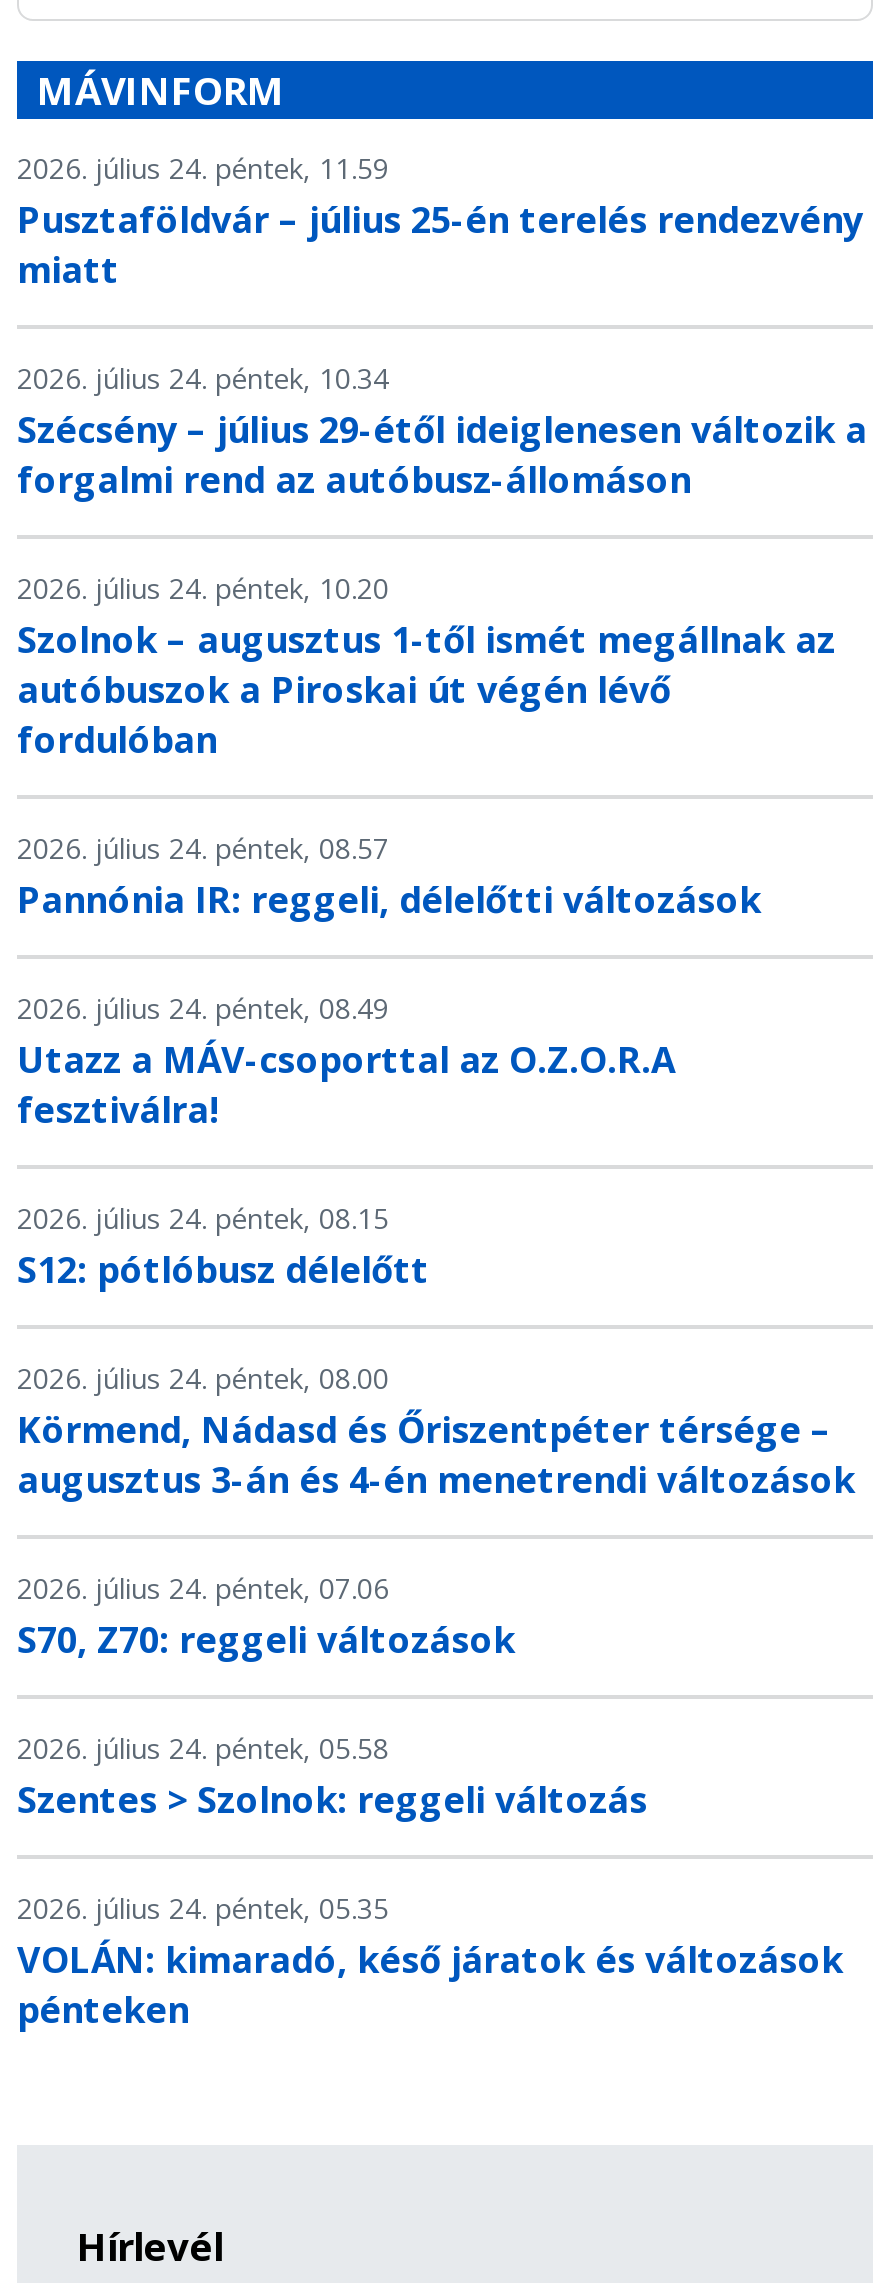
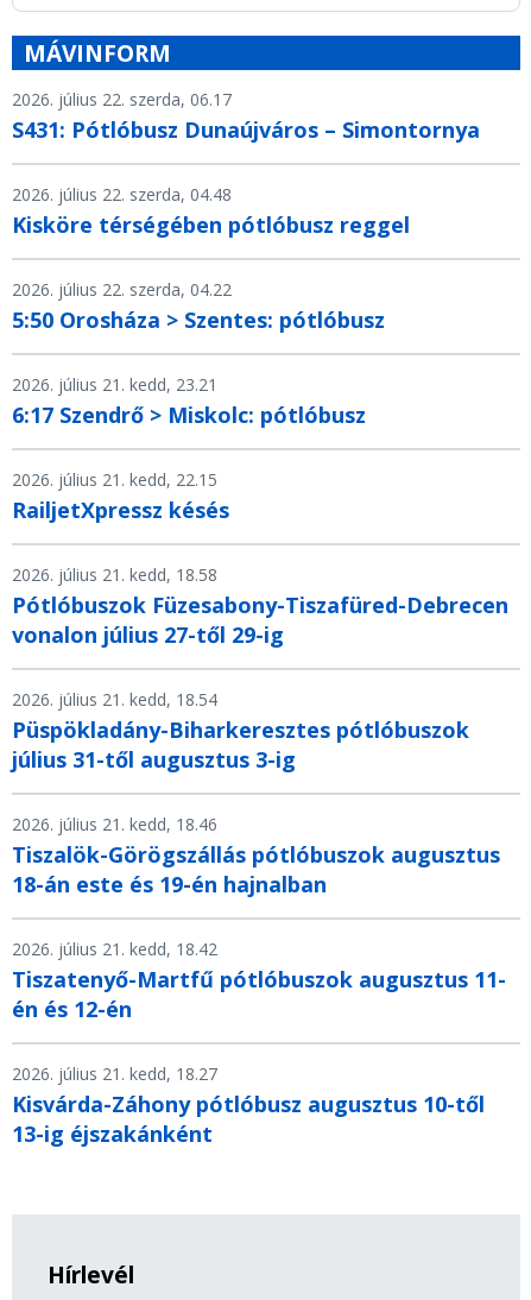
- 2026. július 24. péntek, 11.59
- Pusztaföldvár – július 25-én terelés rendezvény
- miatt
+ 2026. július 22. szerda, 06.17
+ S431: Pótlóbusz Dunaújváros – Simontornya

- 2026. július 24. péntek, 10.34
- Szécsény – július 29-étől ideiglenesen változik a
- forgalmi rend az autóbusz-állomáson
+ 2026. július 22. szerda, 04.48
+ Kisköre térségében pótlóbusz reggel

- 2026. július 24. péntek, 10.20
- Szolnok – augusztus 1-től ismét megállnak az
- autóbuszok a Piroskai út végén lévő
- fordulóban
+ 2026. július 22. szerda, 04.22
+ 5:50 Orosháza > Szentes: pótlóbusz

- 2026. július 24. péntek, 08.57
- Pannónia IR: reggeli, délelőtti változások
+ 2026. július 21. kedd, 23.21
+ 6:17 Szendrő > Miskolc: pótlóbusz

- 2026. július 24. péntek, 08.49
- Utazz a MÁV-csoporttal az O.Z.O.R.A
- fesztiválra!
+ 2026. július 21. kedd, 22.15
+ RailjetXpressz késés

- 2026. július 24. péntek, 08.15
- S12: pótlóbusz délelőtt
+ 2026. július 21. kedd, 18.58
+ Pótlóbuszok Füzesabony-Tiszafüred-Debrecen
+ vonalon július 27-től 29-ig

- 2026. július 24. péntek, 08.00
- Körmend, Nádasd és Őriszentpéter térsége –
- augusztus 3-án és 4-én menetrendi változások
+ 2026. július 21. kedd, 18.54
+ Püspökladány-Biharkeresztes pótlóbuszok
+ július 31-től augusztus 3-ig

- 2026. július 24. péntek, 07.06
- S70, Z70: reggeli változások
+ 2026. július 21. kedd, 18.46
+ Tiszalök-Görögszállás pótlóbuszok augusztus
+ 18-án este és 19-én hajnalban

- 2026. július 24. péntek, 05.58
- Szentes > Szolnok: reggeli változás
+ 2026. július 21. kedd, 18.42
+ Tiszatenyő-Martfű pótlóbuszok augusztus 11-
+ én és 12-én

- 2026. július 24. péntek, 05.35
- VOLÁN: kimaradó, késő járatok és változások
- pénteken
+ 2026. július 21. kedd, 18.27
+ Kisvárda-Záhony pótlóbusz augusztus 10-től
+ 13-ig éjszakánként
